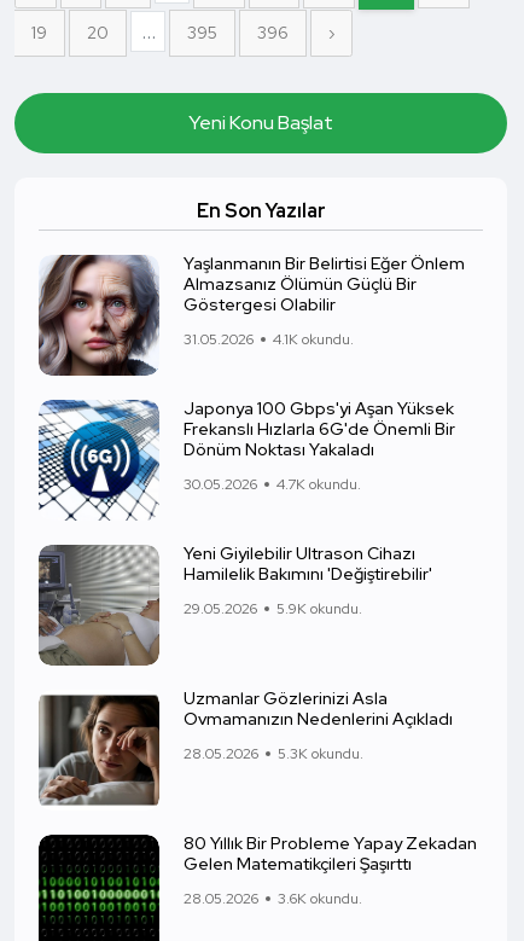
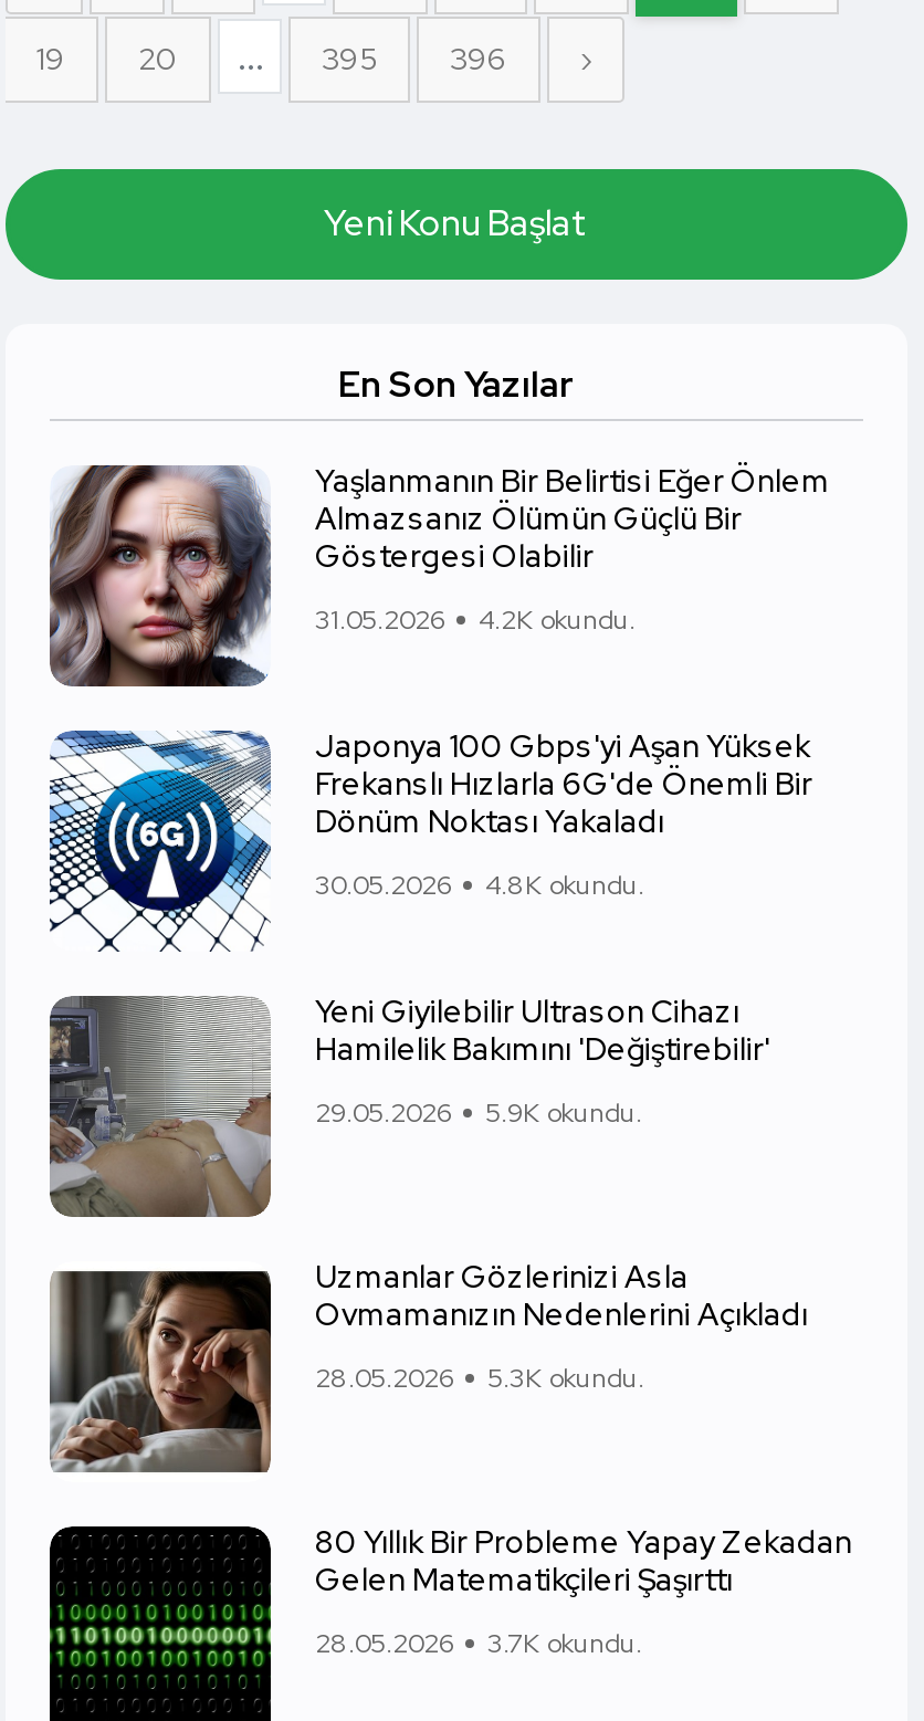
- 31.05.2026 4.1K okundu.
+ 31.05.2026 4.2K okundu.

- 30.05.2026 4.7K okundu.
+ 30.05.2026 4.8K okundu.

- 28.05.2026 3.6K okundu.
+ 28.05.2026 3.7K okundu.
